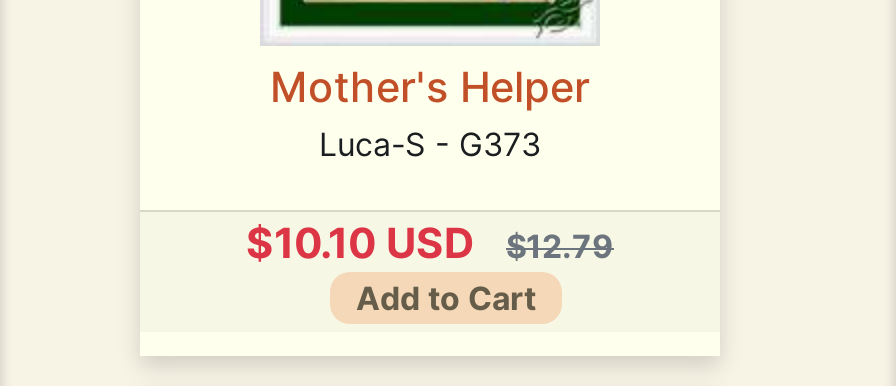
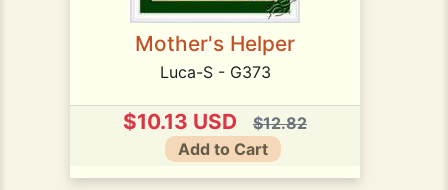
- $10.10 USD
+ $10.13 USD

- $12.79
+ $12.82
